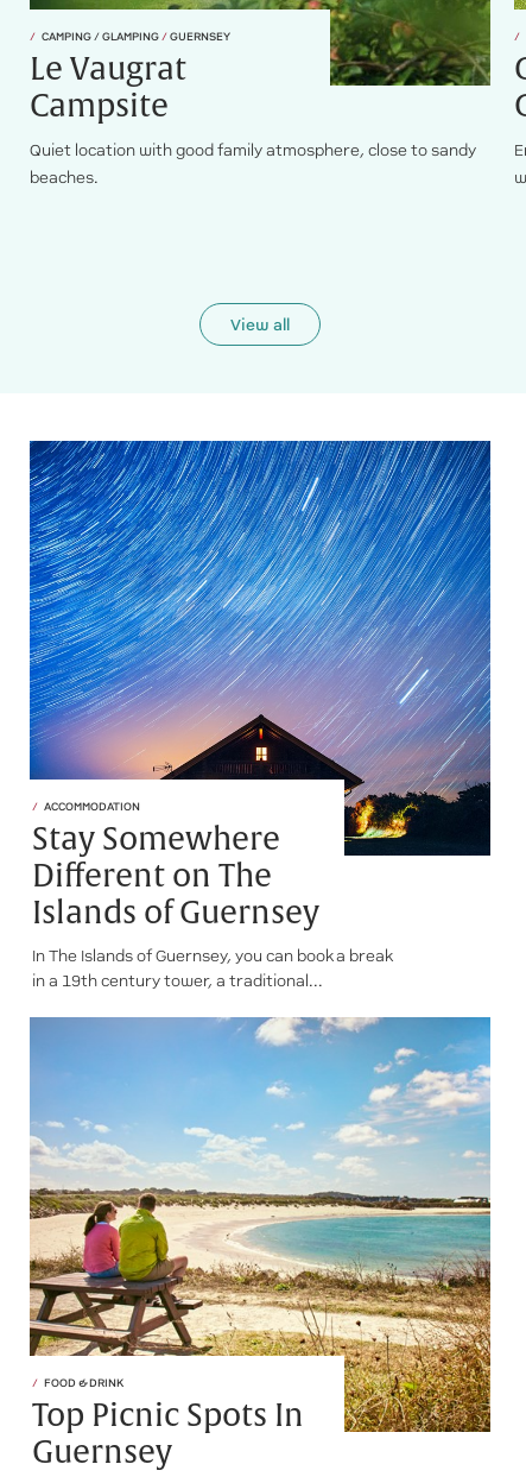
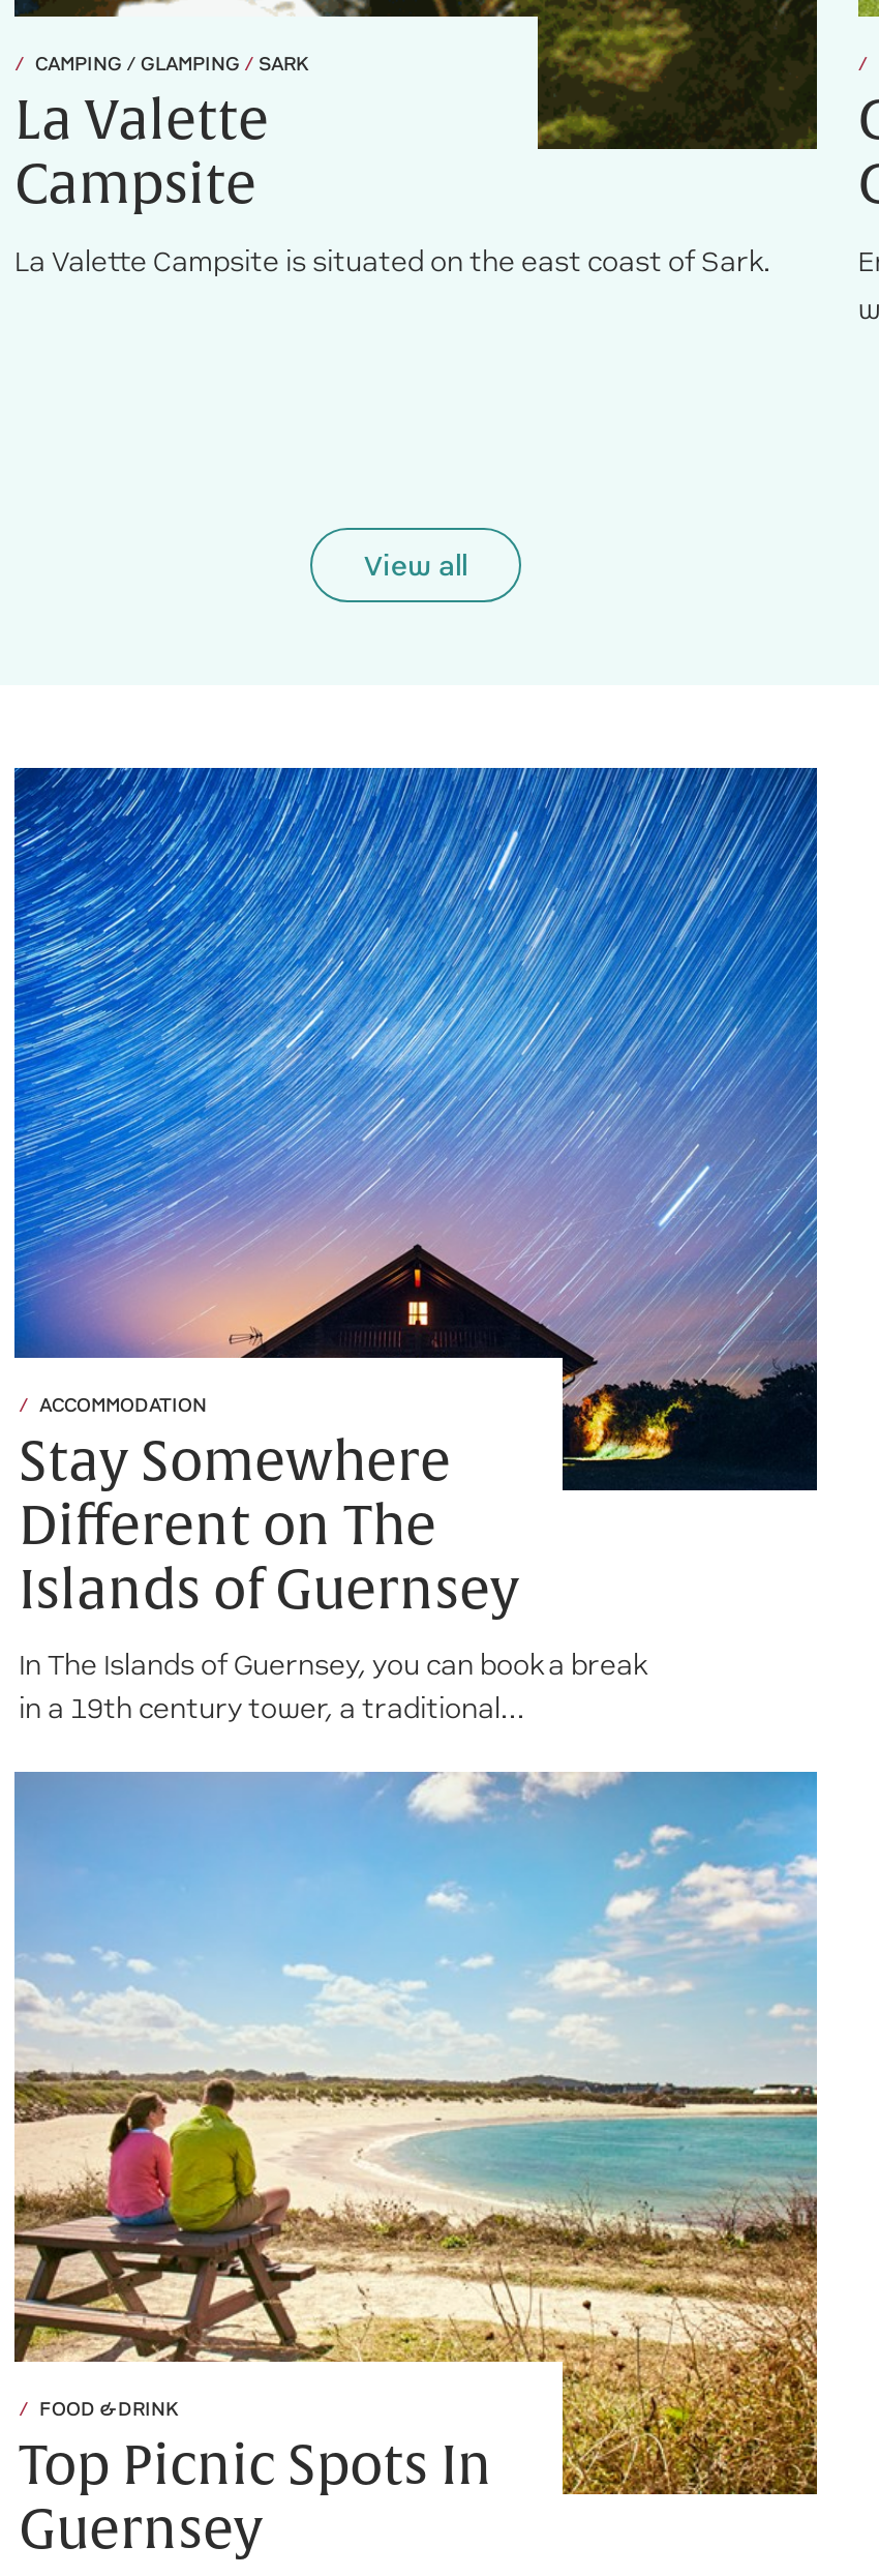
- CAMPING / GLAMPING / GUERNSEY
- Le Vaugrat
+ CAMPING / GLAMPING / SARK
+ La Valette

- Quiet location with good family atmosphere, close to sandy
- beaches.
+ La Valette Campsite is situated on the east coast of Sark.
